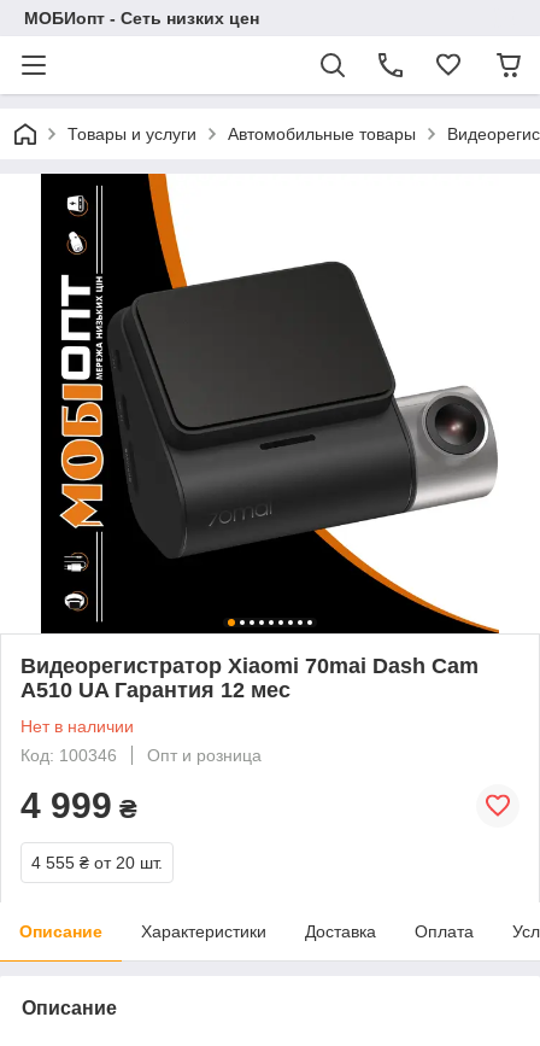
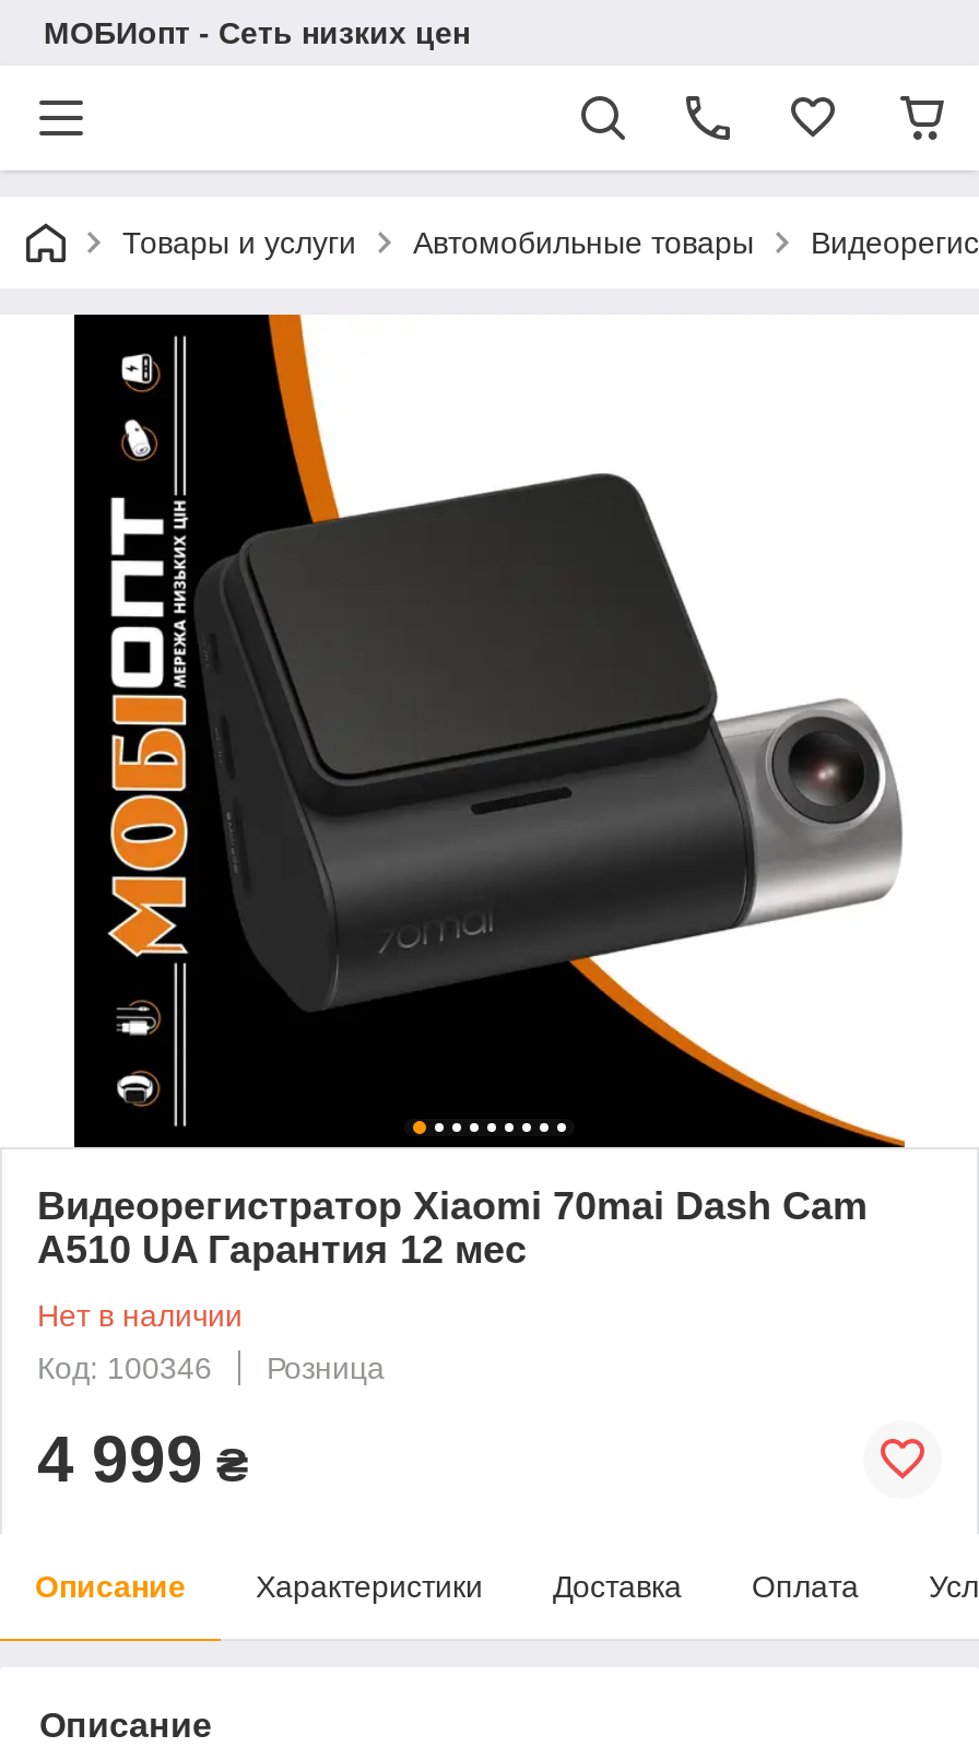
- Опт и розница
+ Розница

- 4 555 ₴ от 20 шт.
